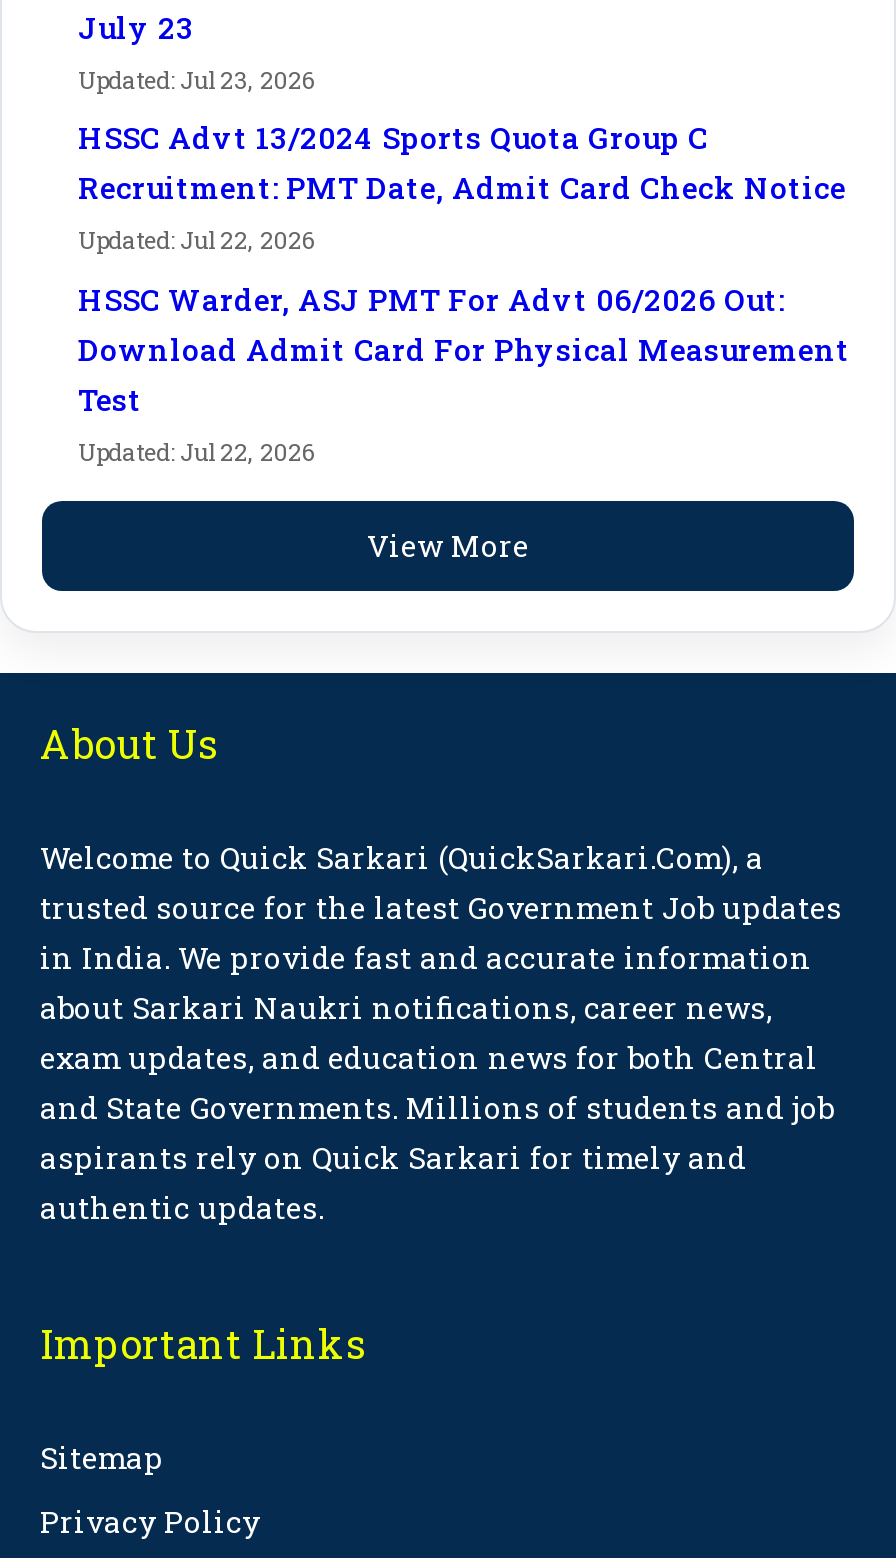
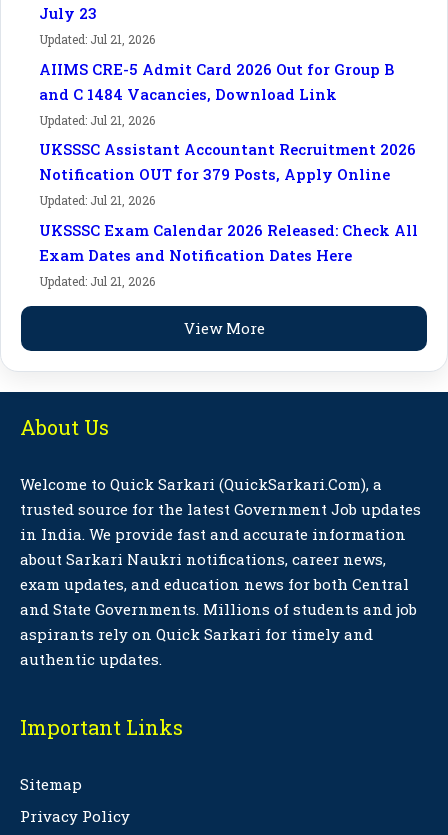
- Updated: Jul 23, 2026
- HSSC Advt 13/2024 Sports Quota Group C
- Recruitment: PMT Date, Admit Card Check Notice
- Updated: Jul 22, 2026
- HSSC Warder, ASJ PMT For Advt 06/2026 Out:
- Download Admit Card For Physical Measurement
- Test
- Updated: Jul 22, 2026
+ Updated: Jul 21, 2026
+ AIIMS CRE-5 Admit Card 2026 Out for Group B
+ and C 1484 Vacancies, Download Link
+ Updated: Jul 21, 2026
+ UKSSSC Assistant Accountant Recruitment 2026
+ Notification OUT for 379 Posts, Apply Online
+ Updated: Jul 21, 2026
+ UKSSSC Exam Calendar 2026 Released: Check All
+ Exam Dates and Notification Dates Here
+ Updated: Jul 21, 2026
